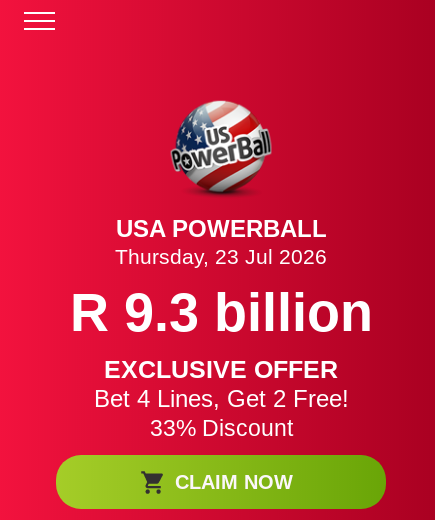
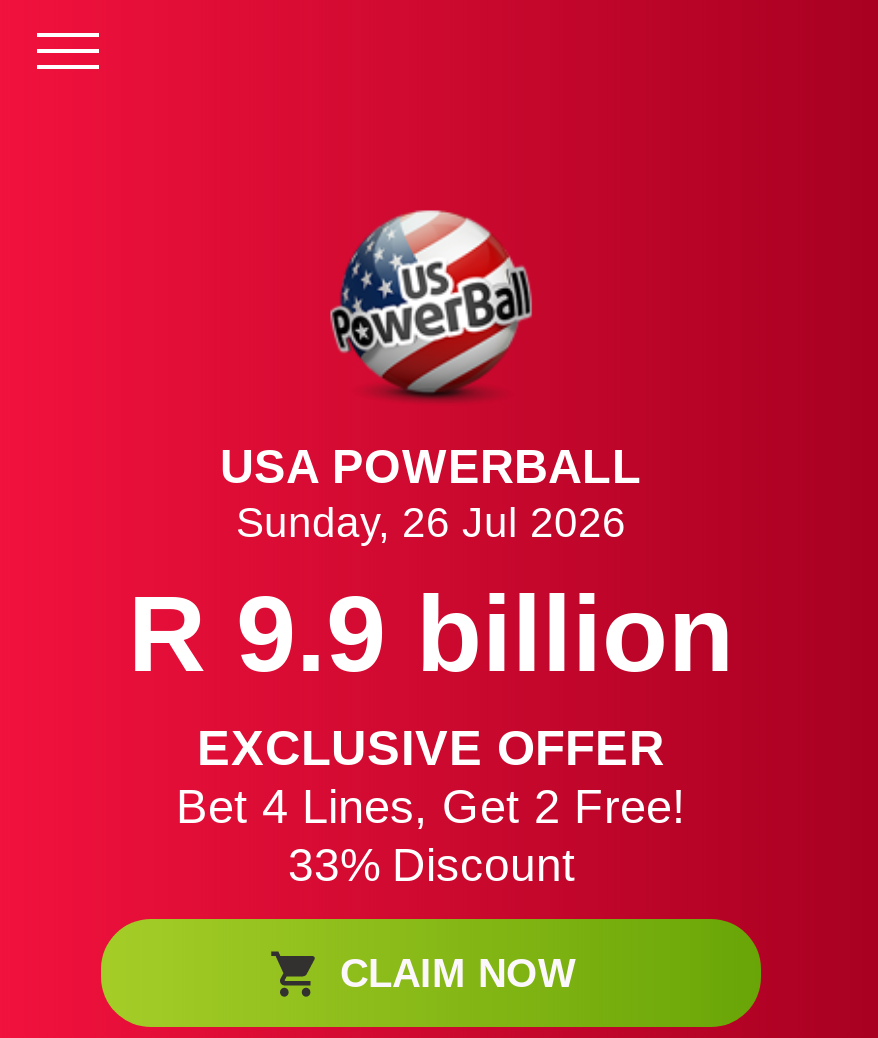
- Thursday, 23 Jul 2026
+ Sunday, 26 Jul 2026

- R 9.3 billion
+ R 9.9 billion
